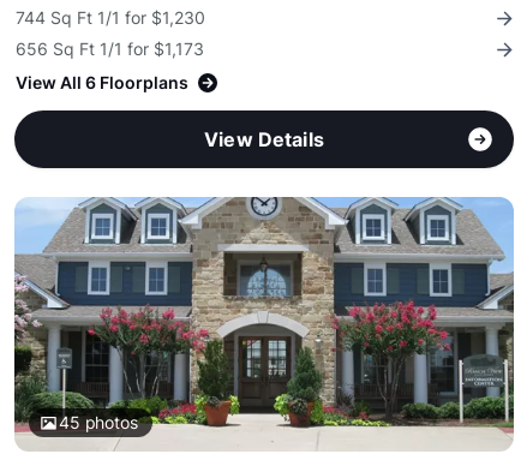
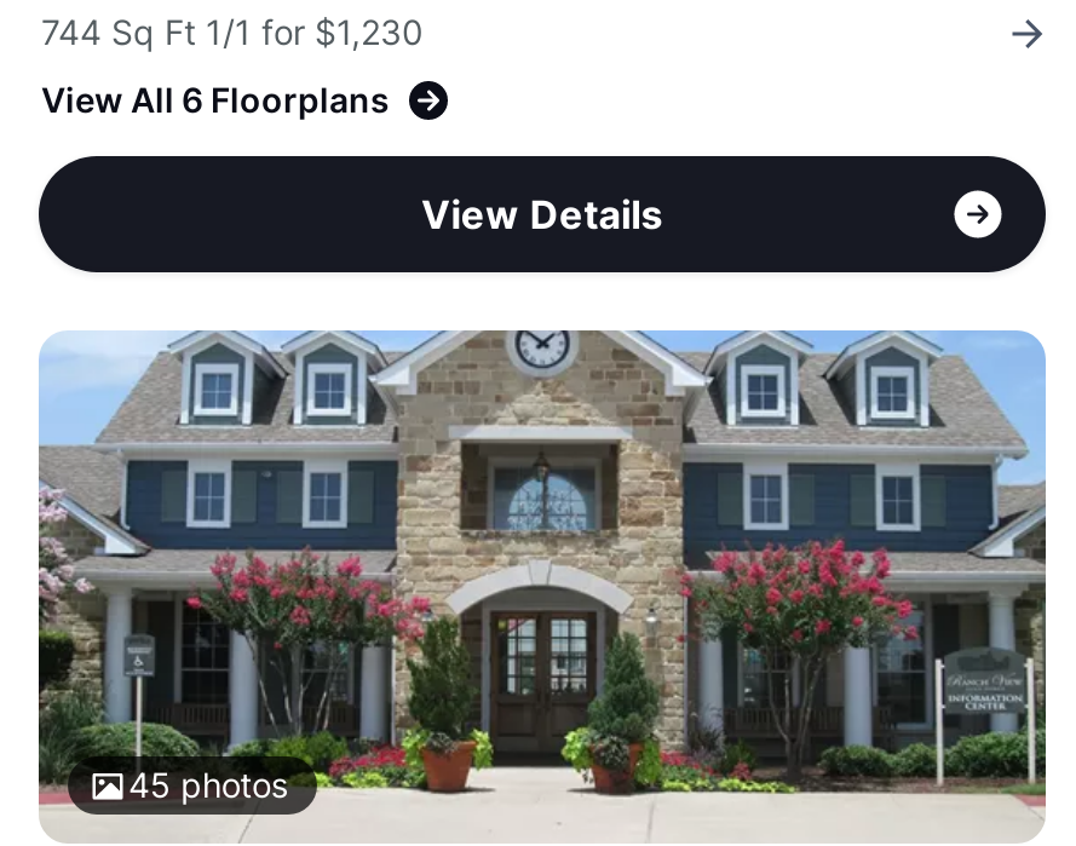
- 656 Sq Ft 1/1 for $1,173
